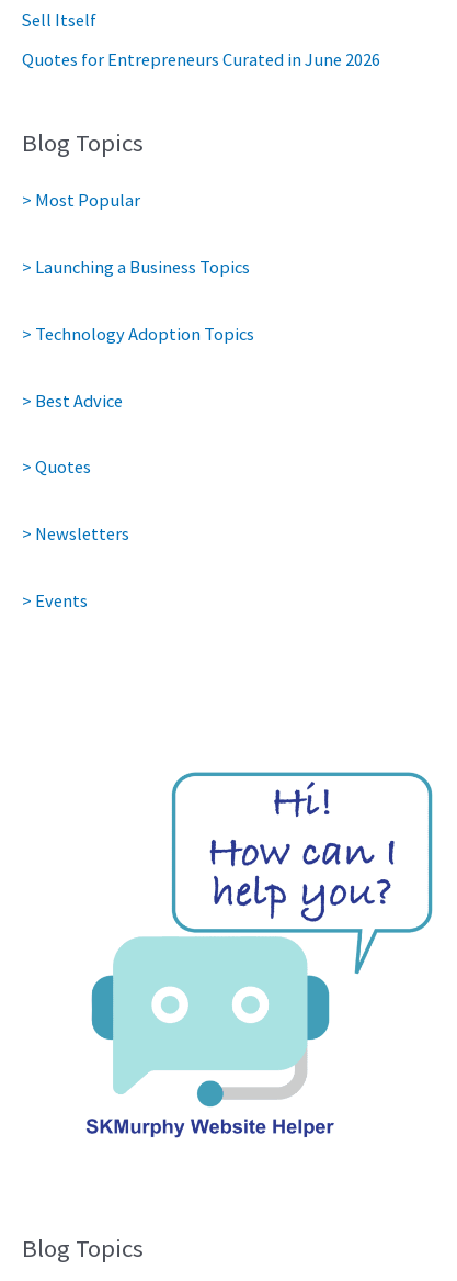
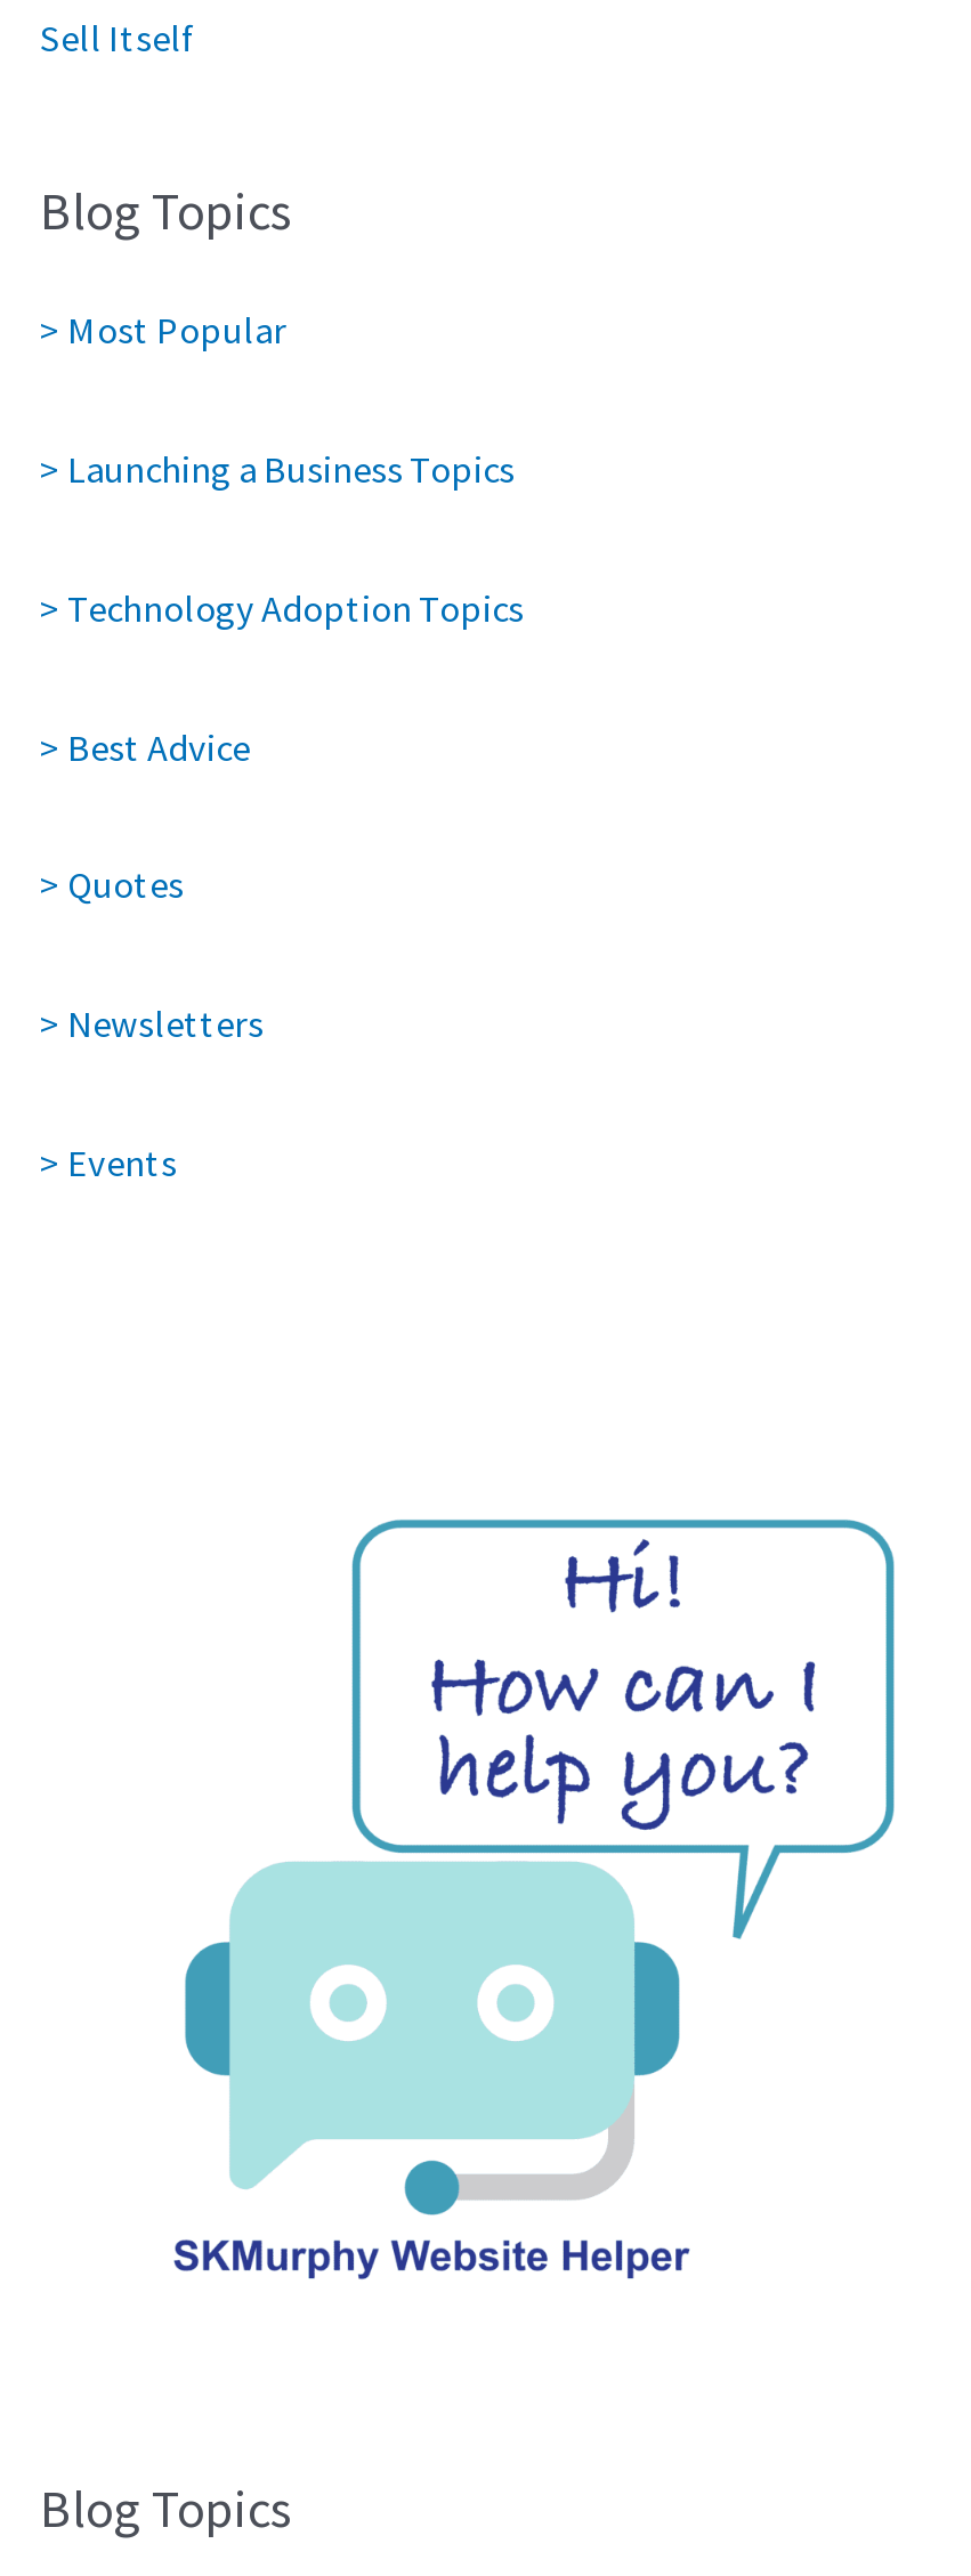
- Quotes for Entrepreneurs Curated in June 2026
